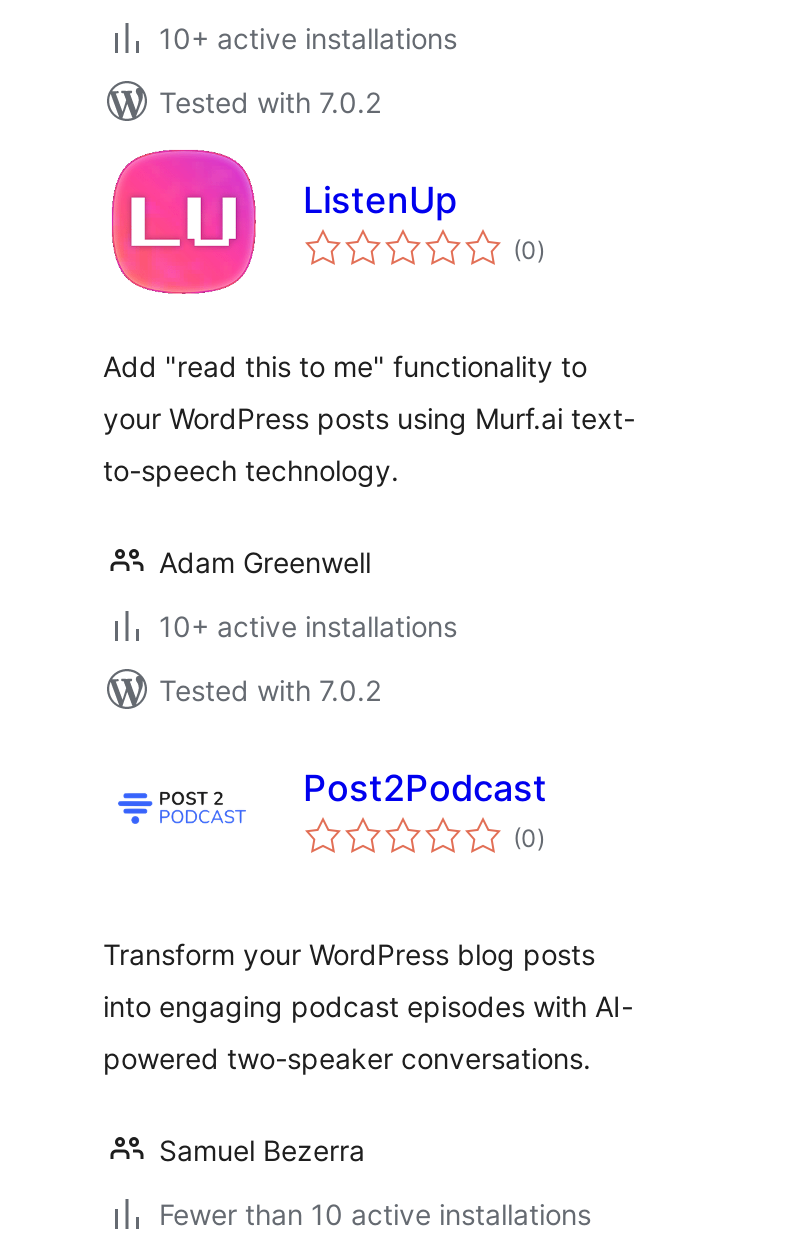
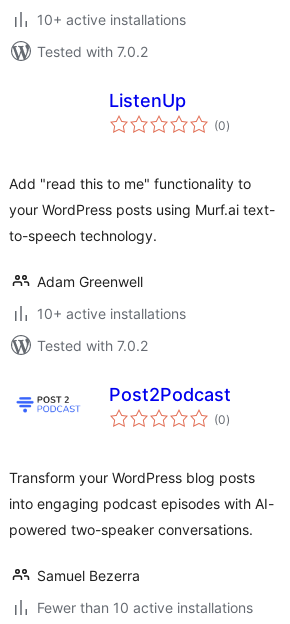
- [image]
